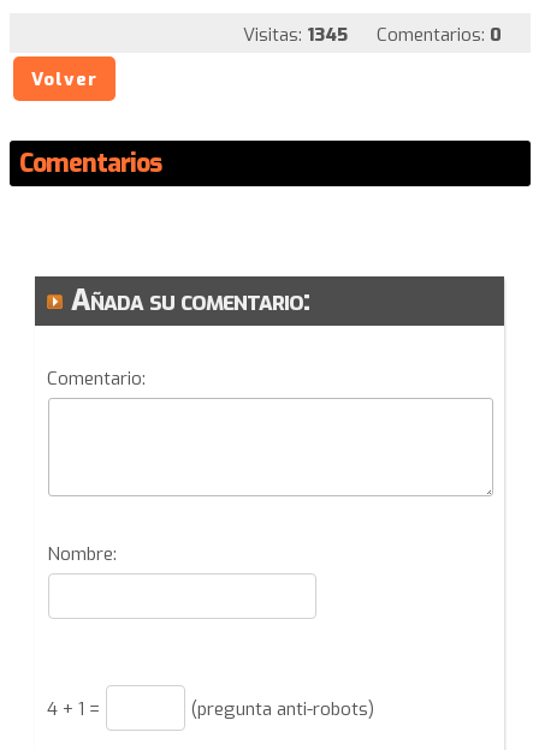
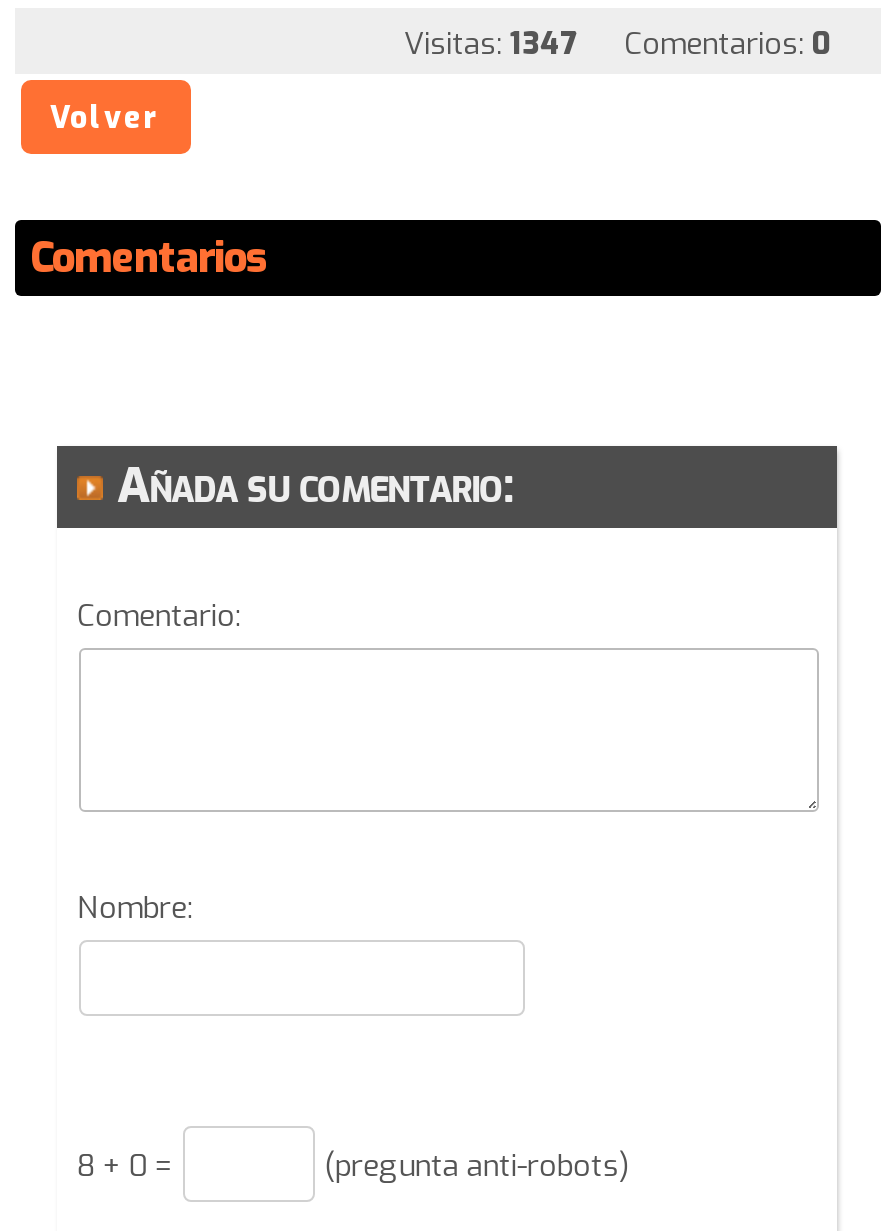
- Visitas: 1345 Comentarios: 0
+ Visitas: 1347 Comentarios: 0

- 4 + 1 =
+ 8 + 0 =
